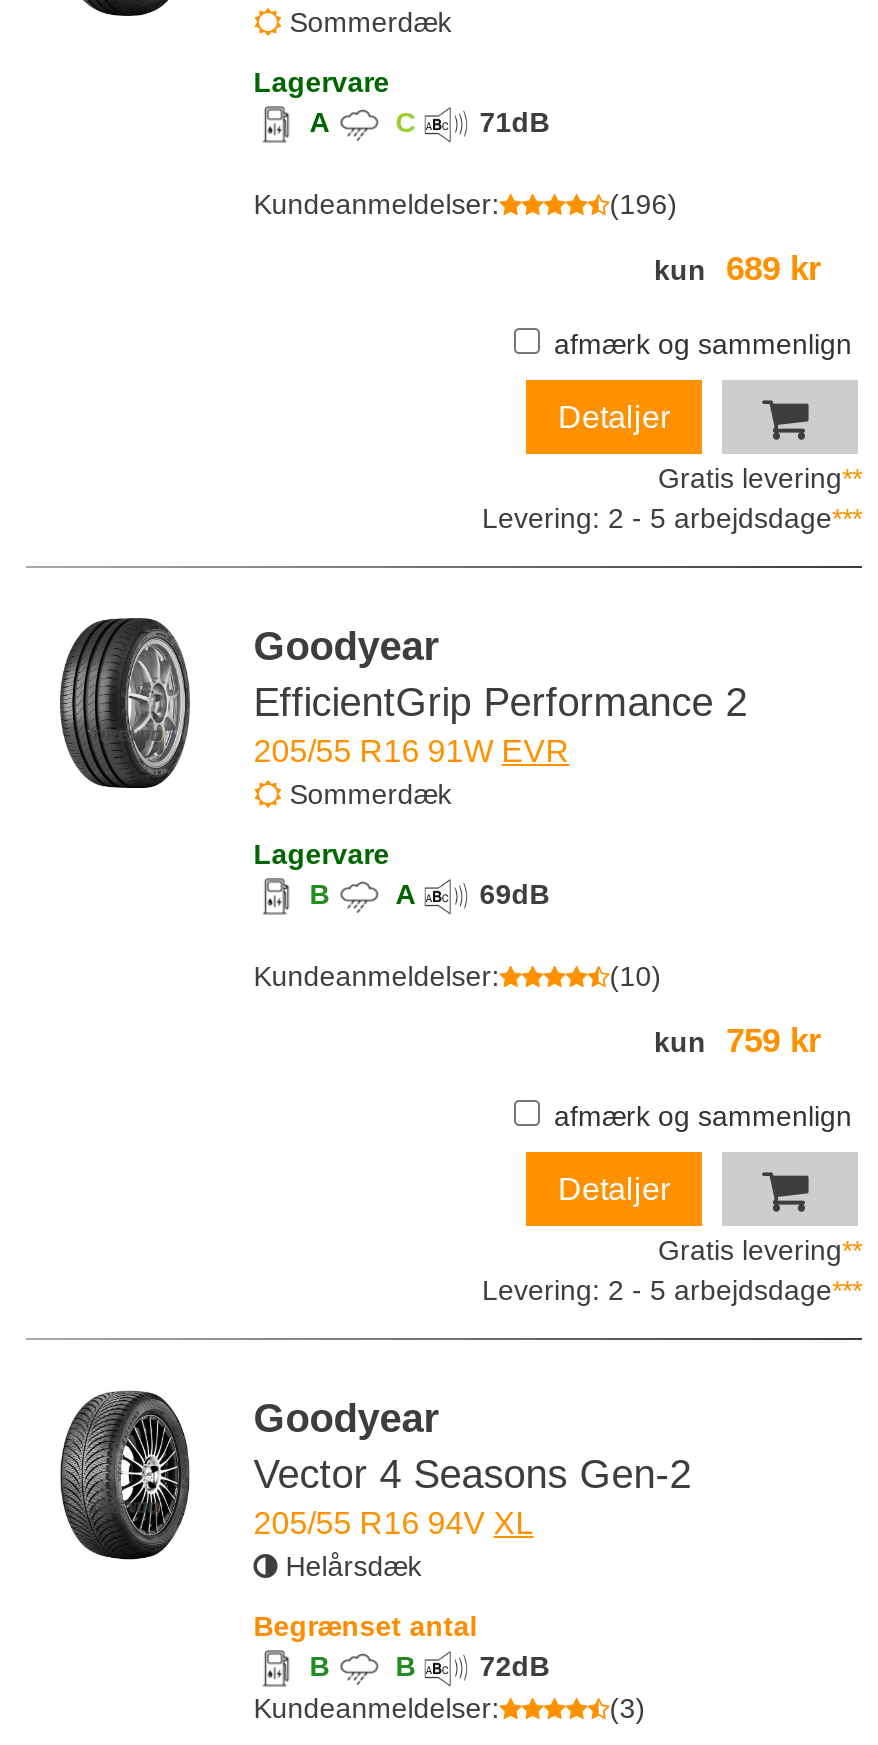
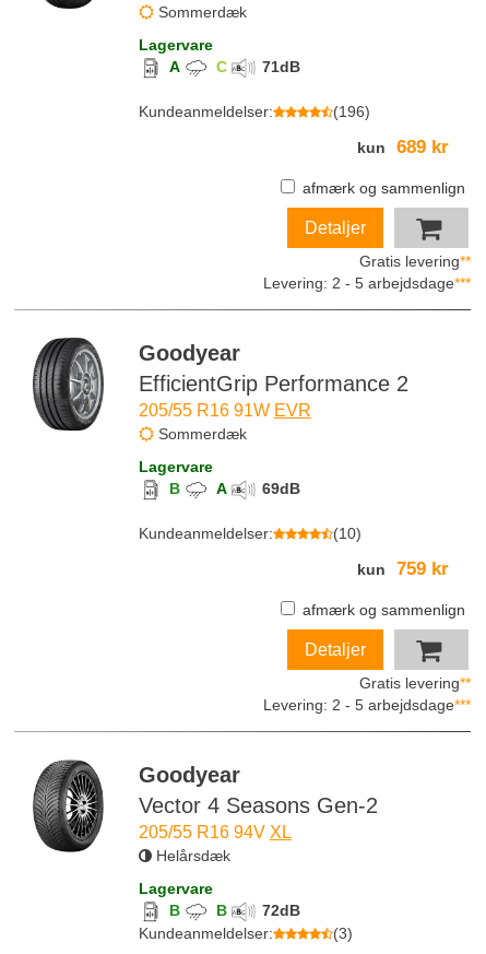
- Begrænset antal
+ Lagervare
